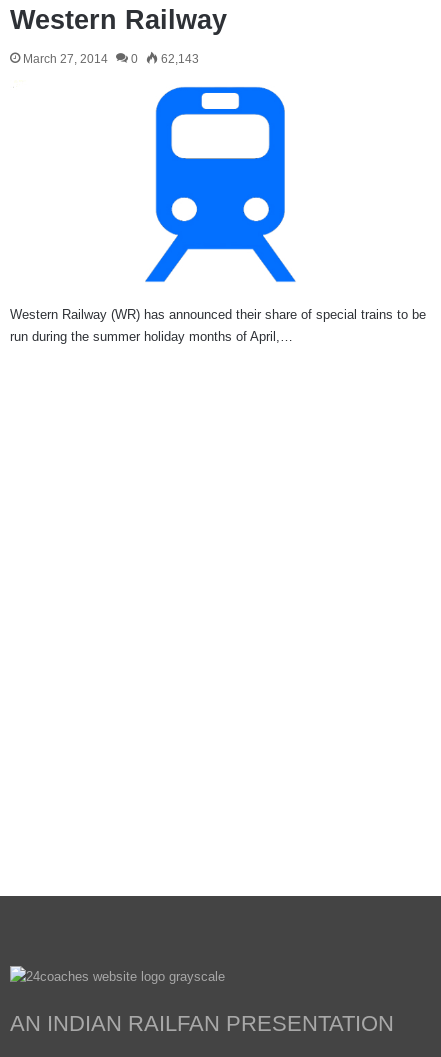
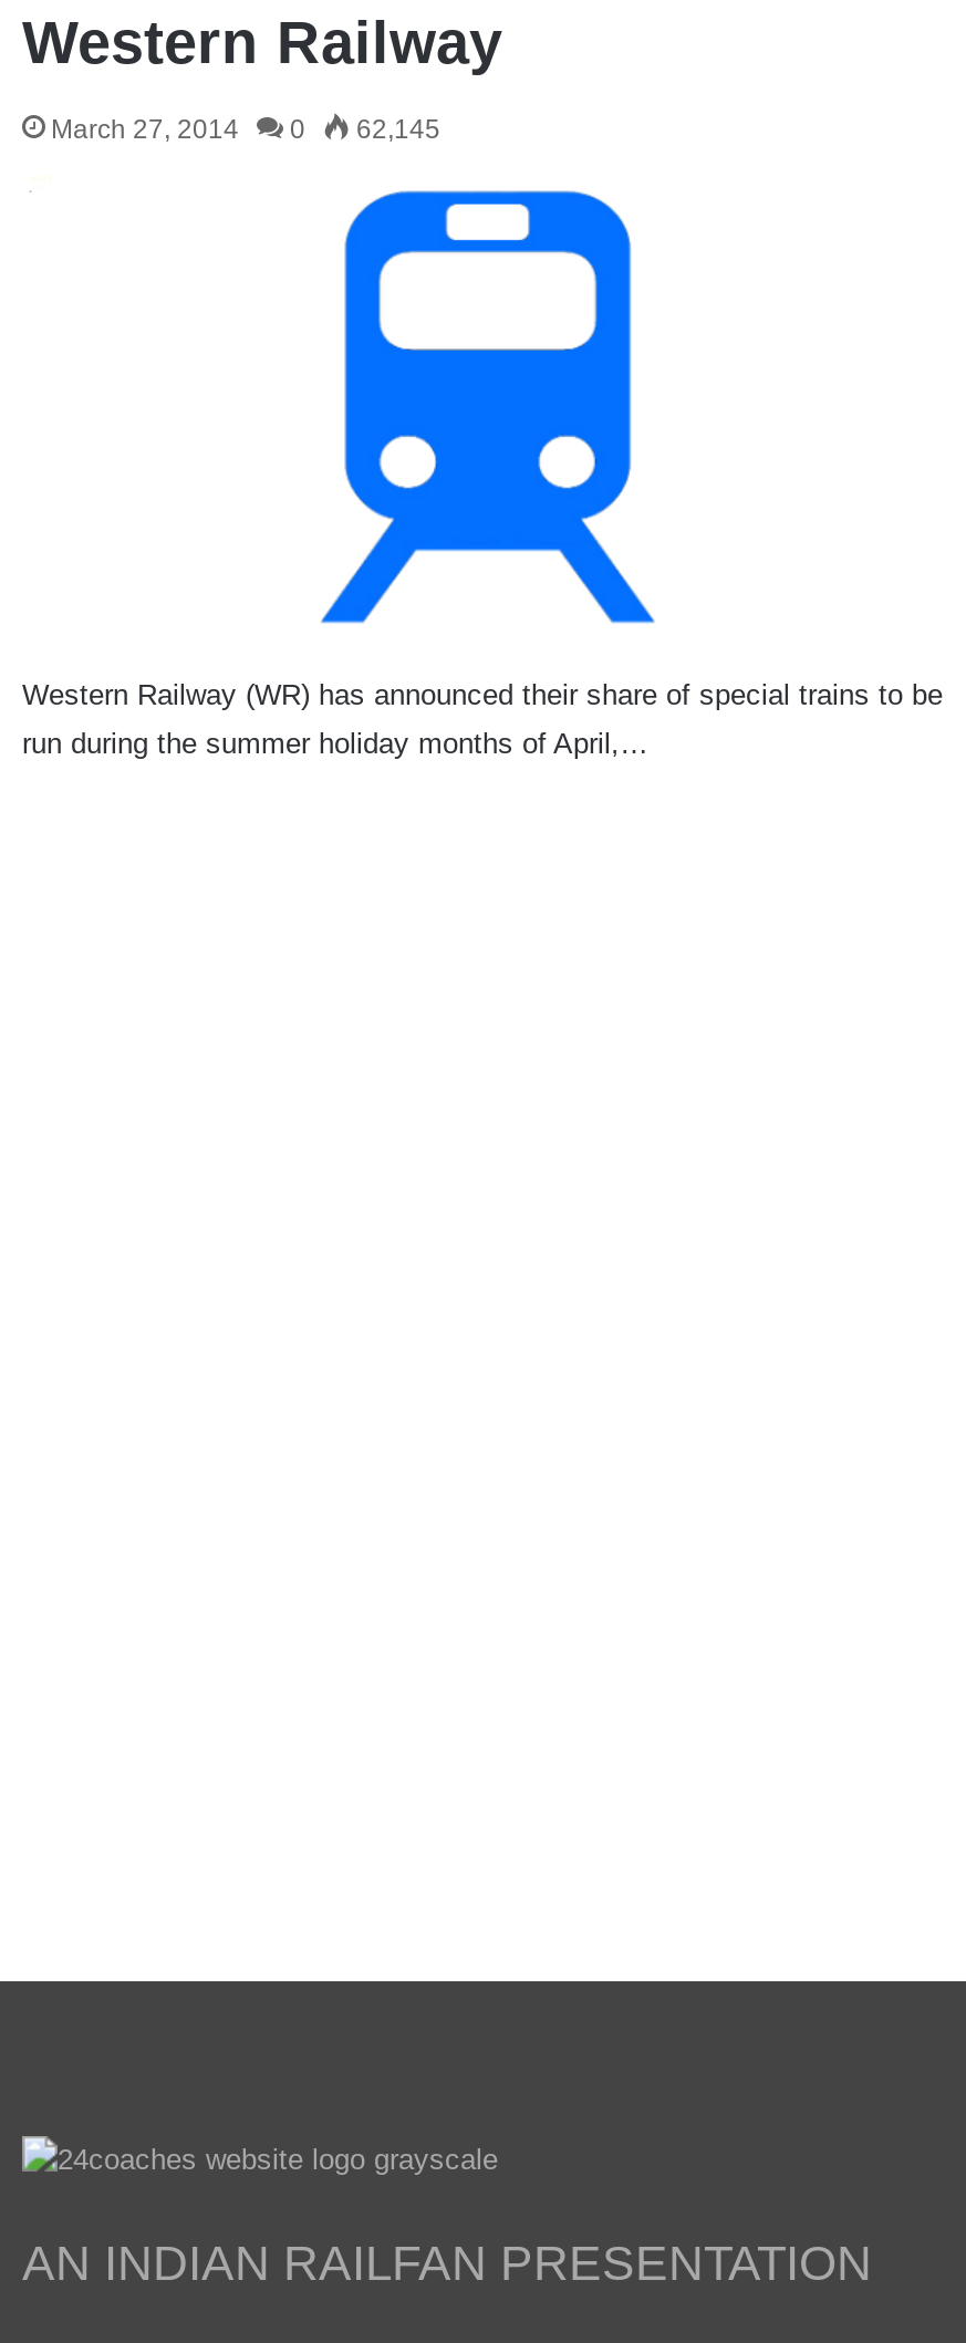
- March 27, 2014 0 62,143
+ March 27, 2014 0 62,145
